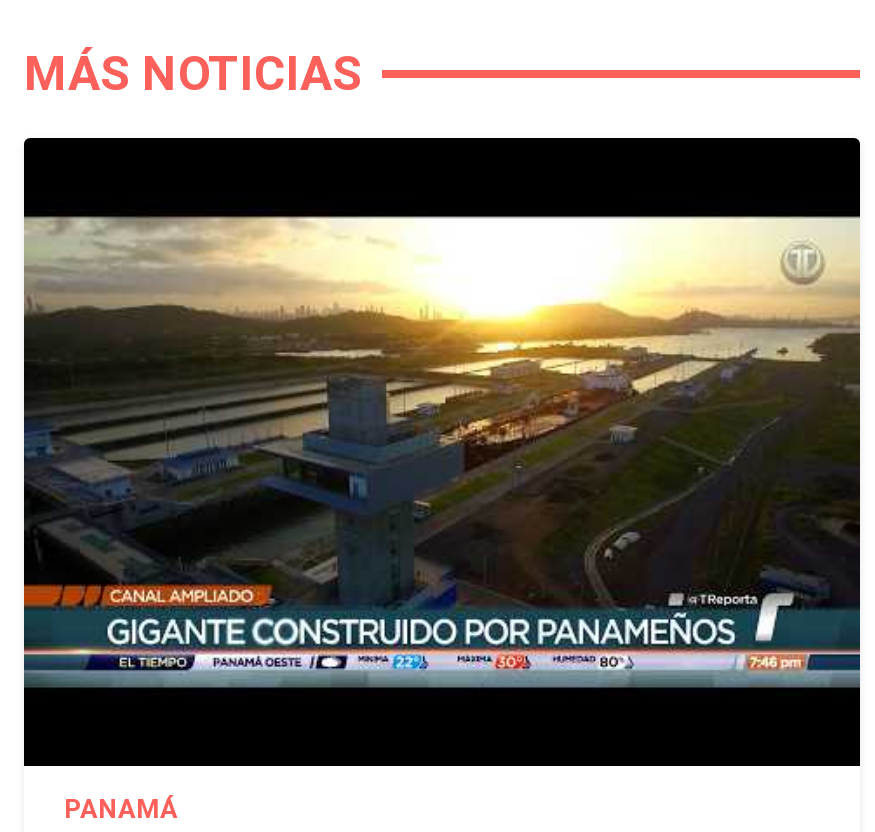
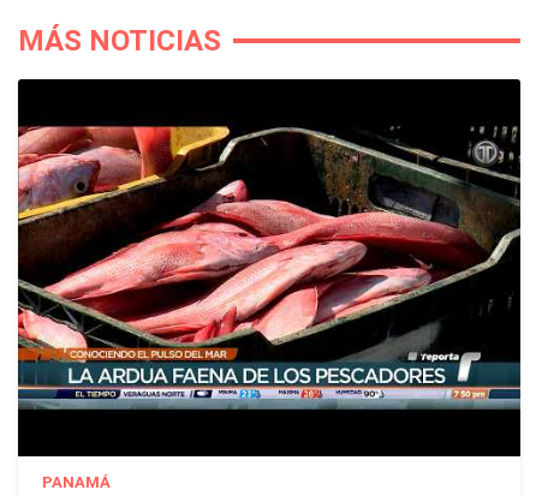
- [image]
+ [image]
